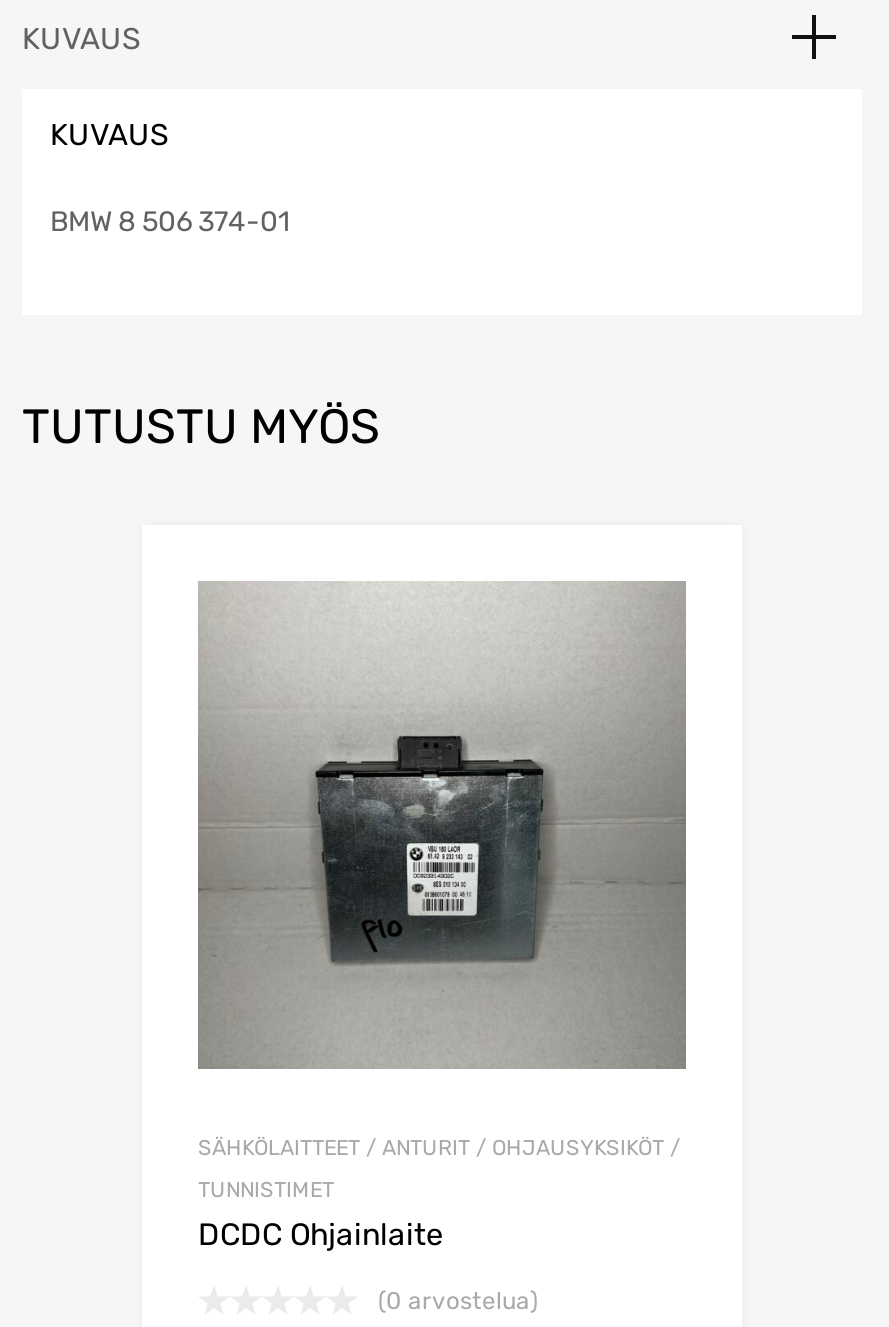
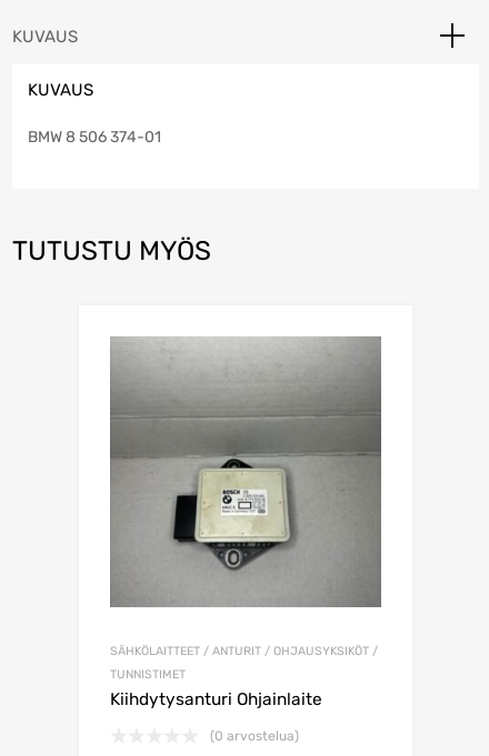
- [image]
+ [image]

- DCDC Ohjainlaite
+ Kiihdytysanturi Ohjainlaite
